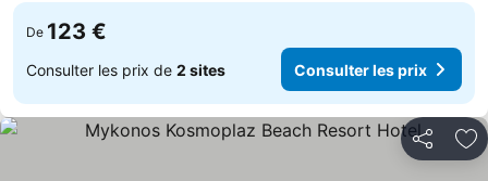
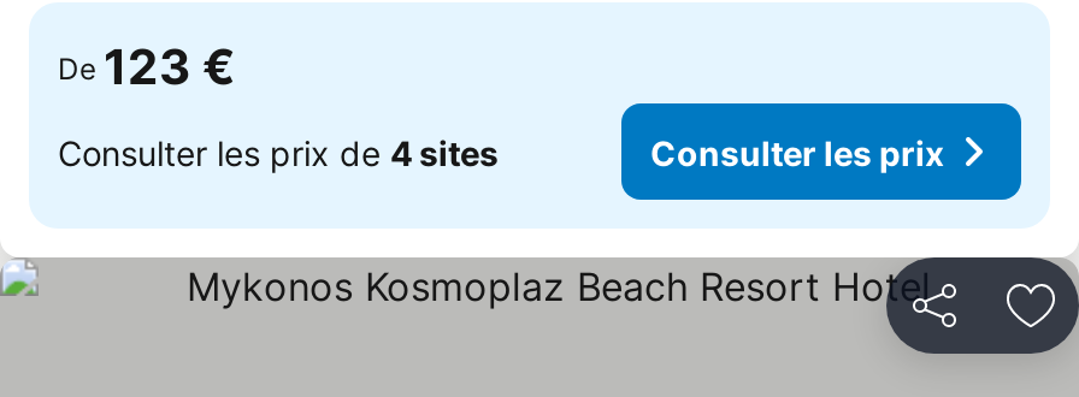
- Consulter les prix de 2 sites
+ Consulter les prix de 4 sites
